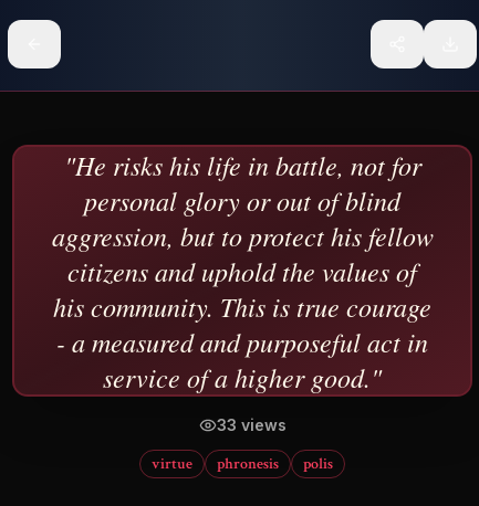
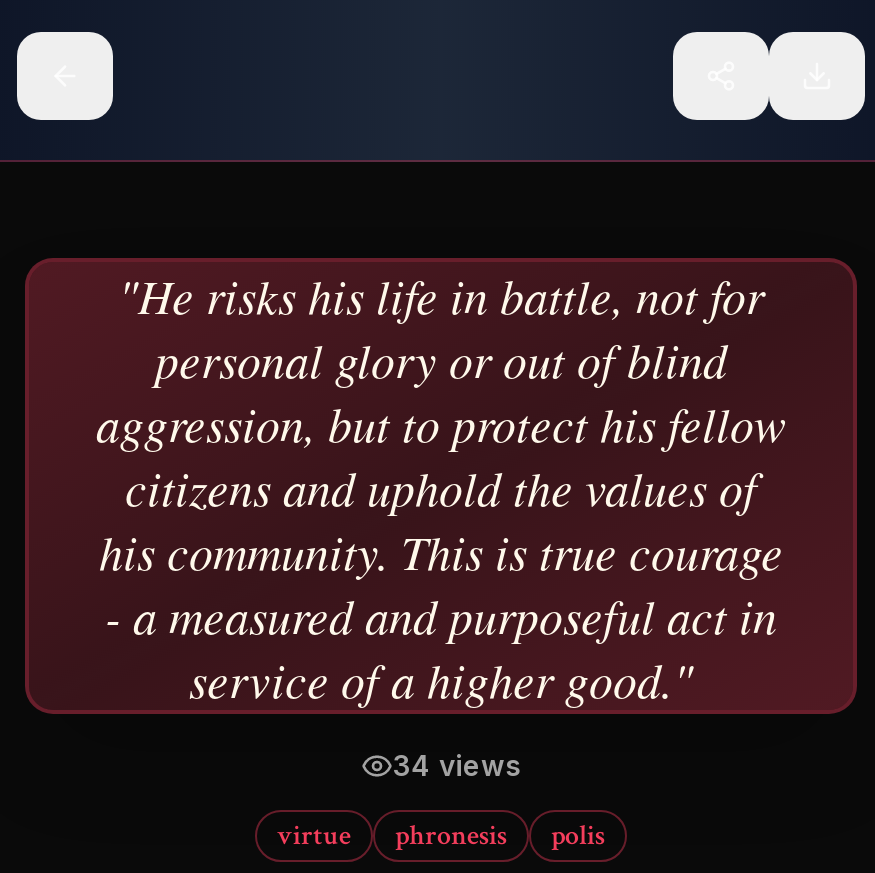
- 33 views
+ 34 views
